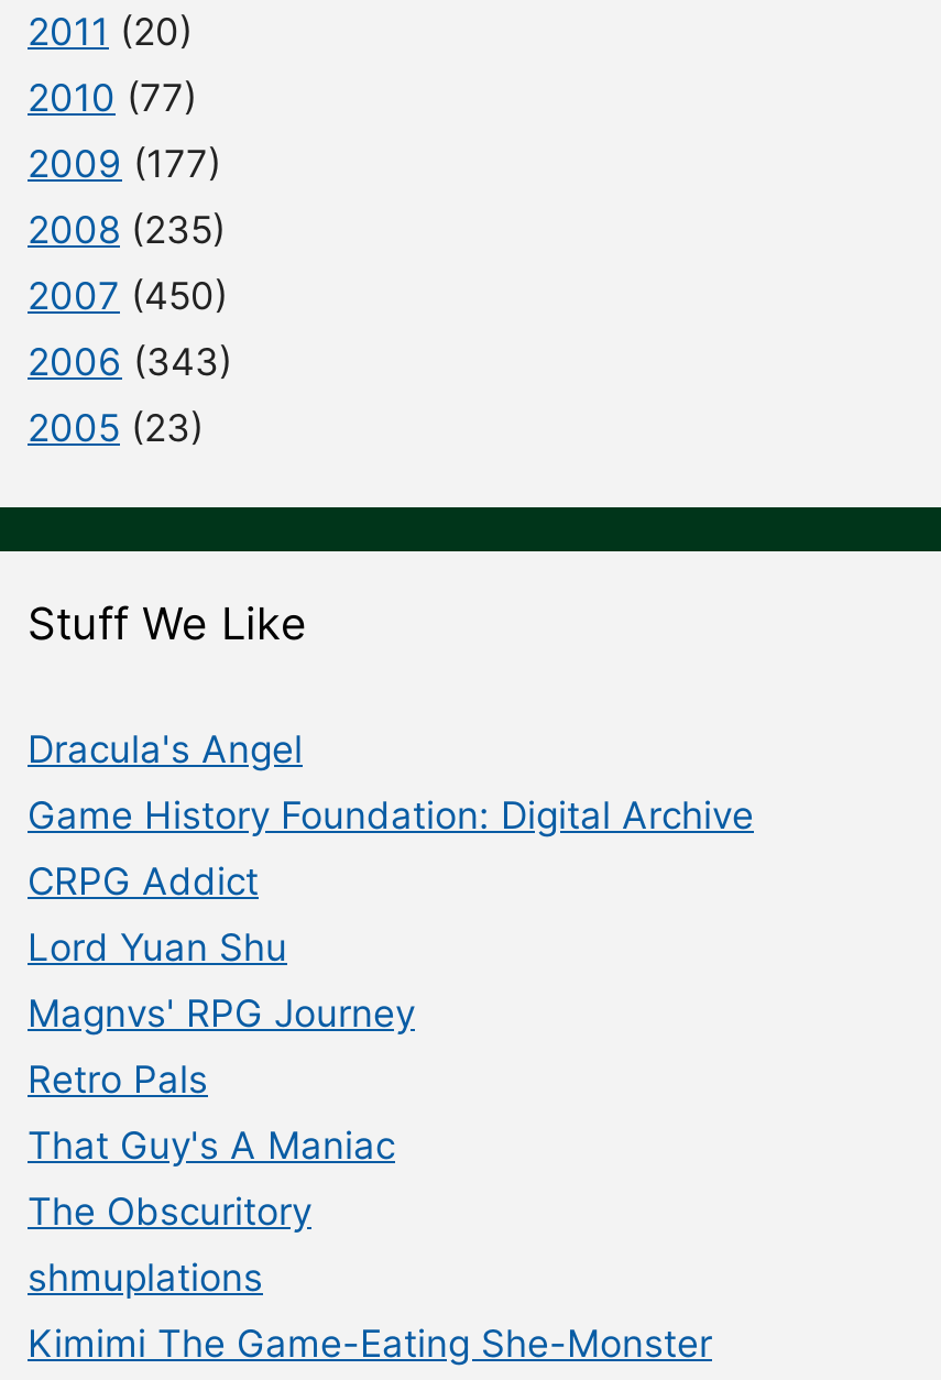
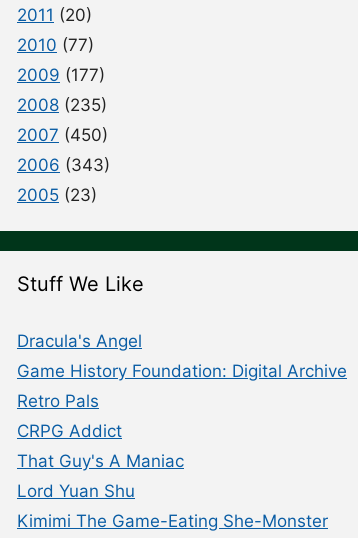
- CRPG Addict
- Lord Yuan Shu
- Magnvs' RPG Journey

+ CRPG Addict

- The Obscuritory
- shmuplations
+ Lord Yuan Shu
